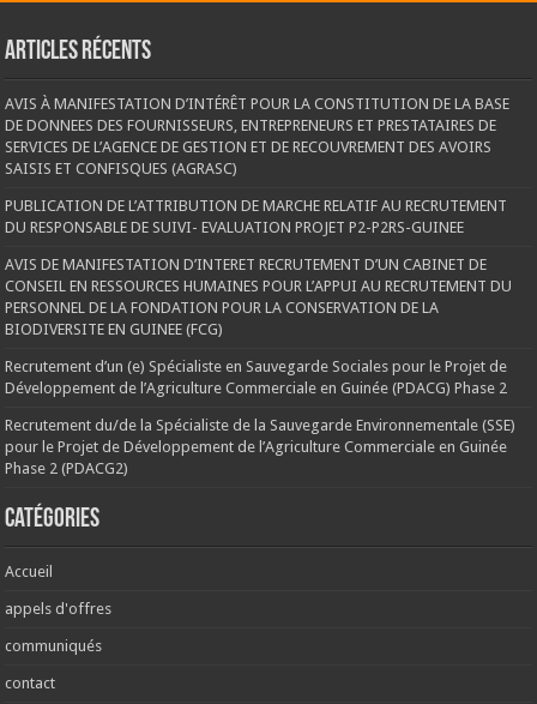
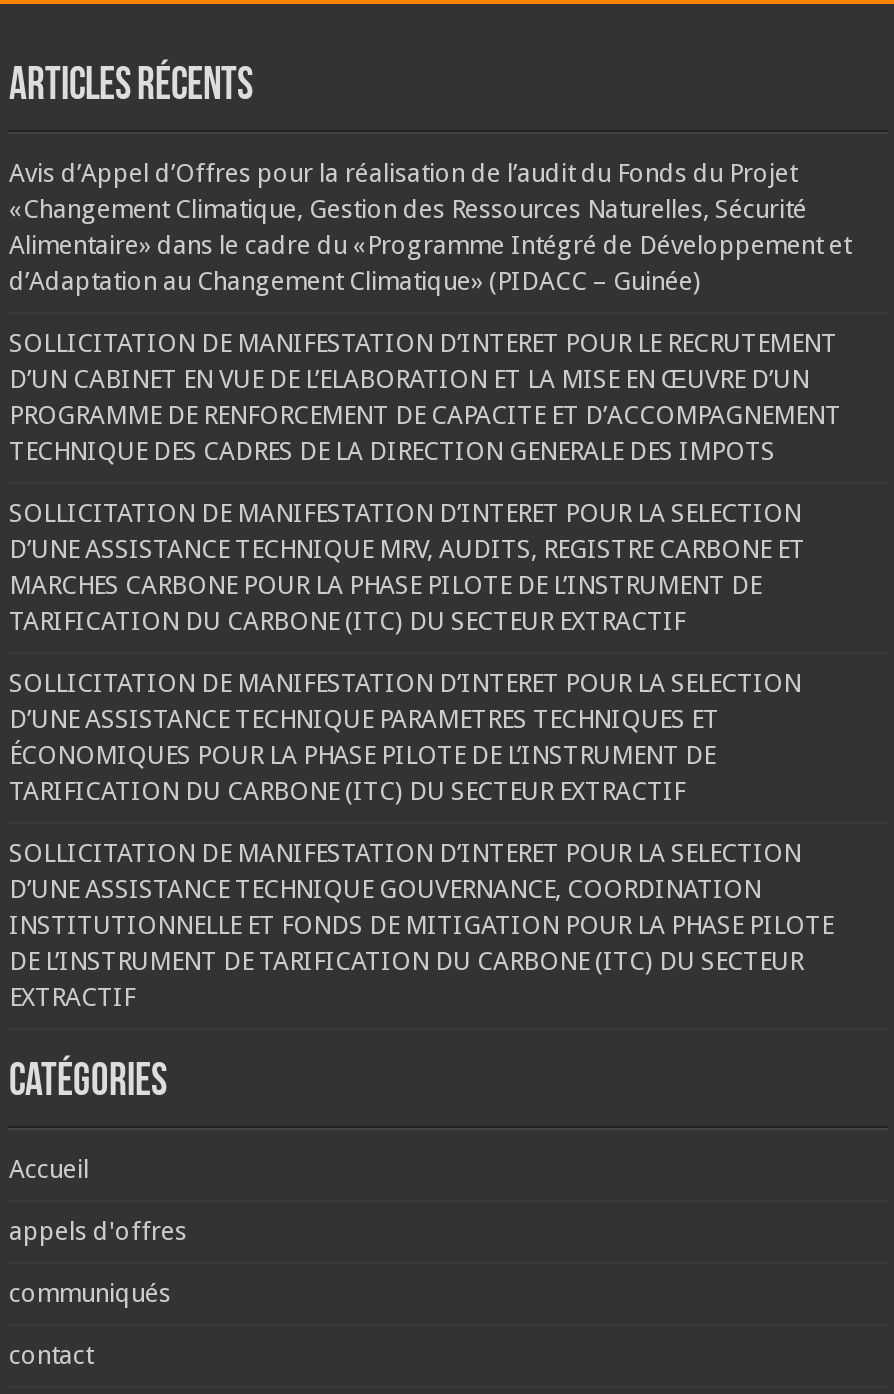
- AVIS À MANIFESTATION D’INTÉRÊT POUR LA CONSTITUTION DE LA BASE
- DE DONNEES DES FOURNISSEURS, ENTREPRENEURS ET PRESTATAIRES DE
- SERVICES DE L’AGENCE DE GESTION ET DE RECOUVREMENT DES AVOIRS
- SAISIS ET CONFISQUES (AGRASC)
+ Avis d’Appel d’Offres pour la réalisation de l’audit du Fonds du Projet
+ «Changement Climatique, Gestion des Ressources Naturelles, Sécurité
+ Alimentaire» dans le cadre du «Programme Intégré de Développement et
+ d’Adaptation au Changement Climatique» (PIDACC – Guinée)

- PUBLICATION DE L’ATTRIBUTION DE MARCHE RELATIF AU RECRUTEMENT
- DU RESPONSABLE DE SUIVI- EVALUATION PROJET P2-P2RS-GUINEE
+ SOLLICITATION DE MANIFESTATION D’INTERET POUR LE RECRUTEMENT
+ D’UN CABINET EN VUE DE L’ELABORATION ET LA MISE EN ŒUVRE D’UN
+ PROGRAMME DE RENFORCEMENT DE CAPACITE ET D’ACCOMPAGNEMENT
+ TECHNIQUE DES CADRES DE LA DIRECTION GENERALE DES IMPOTS

- AVIS DE MANIFESTATION D’INTERET RECRUTEMENT D’UN CABINET DE
- CONSEIL EN RESSOURCES HUMAINES POUR L’APPUI AU RECRUTEMENT DU
- PERSONNEL DE LA FONDATION POUR LA CONSERVATION DE LA
- BIODIVERSITE EN GUINEE (FCG)
+ SOLLICITATION DE MANIFESTATION D’INTERET POUR LA SELECTION
+ D’UNE ASSISTANCE TECHNIQUE MRV, AUDITS, REGISTRE CARBONE ET
+ MARCHES CARBONE POUR LA PHASE PILOTE DE L’INSTRUMENT DE
+ TARIFICATION DU CARBONE (ITC) DU SECTEUR EXTRACTIF

- Recrutement d’un (e) Spécialiste en Sauvegarde Sociales pour le Projet de
- Développement de l’Agriculture Commerciale en Guinée (PDACG) Phase 2
+ SOLLICITATION DE MANIFESTATION D’INTERET POUR LA SELECTION
+ D’UNE ASSISTANCE TECHNIQUE PARAMETRES TECHNIQUES ET
+ ÉCONOMIQUES POUR LA PHASE PILOTE DE L’INSTRUMENT DE
+ TARIFICATION DU CARBONE (ITC) DU SECTEUR EXTRACTIF

- Recrutement du/de la Spécialiste de la Sauvegarde Environnementale (SSE)
- pour le Projet de Développement de l’Agriculture Commerciale en Guinée
- Phase 2 (PDACG2)
+ SOLLICITATION DE MANIFESTATION D’INTERET POUR LA SELECTION
+ D’UNE ASSISTANCE TECHNIQUE GOUVERNANCE, COORDINATION
+ INSTITUTIONNELLE ET FONDS DE MITIGATION POUR LA PHASE PILOTE
+ DE L’INSTRUMENT DE TARIFICATION DU CARBONE (ITC) DU SECTEUR
+ EXTRACTIF
